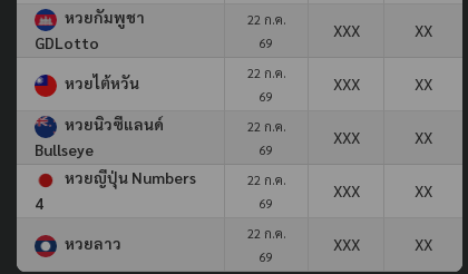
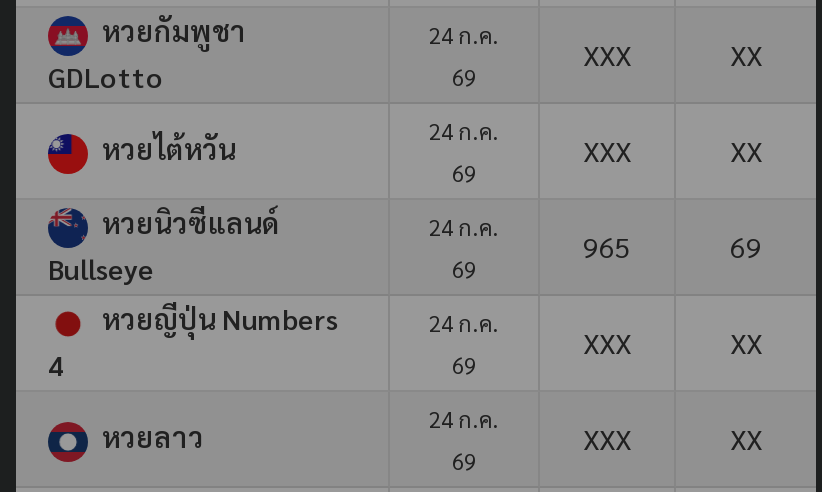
- 22 ก.ค.
+ 24 ก.ค.

- 22 ก.ค.
+ 24 ก.ค.

- 22 ก.ค.
+ 24 ก.ค.

- XXX
- XX
+ 965
+ 69

- 22 ก.ค.
+ 24 ก.ค.

- 22 ก.ค.
+ 24 ก.ค.
